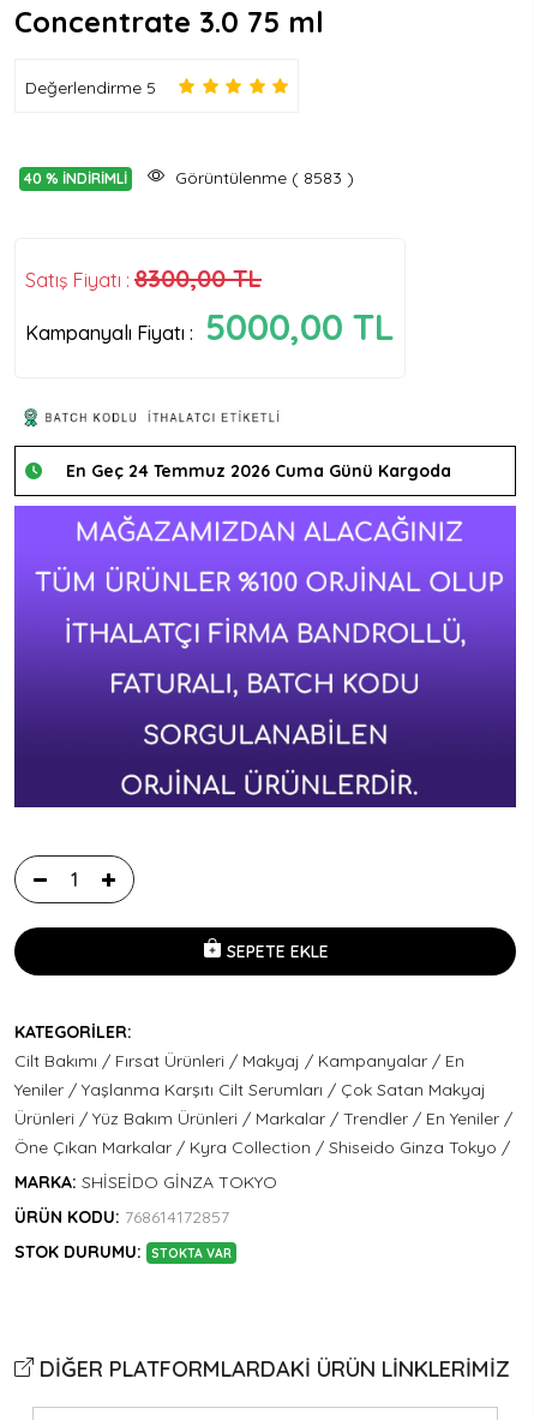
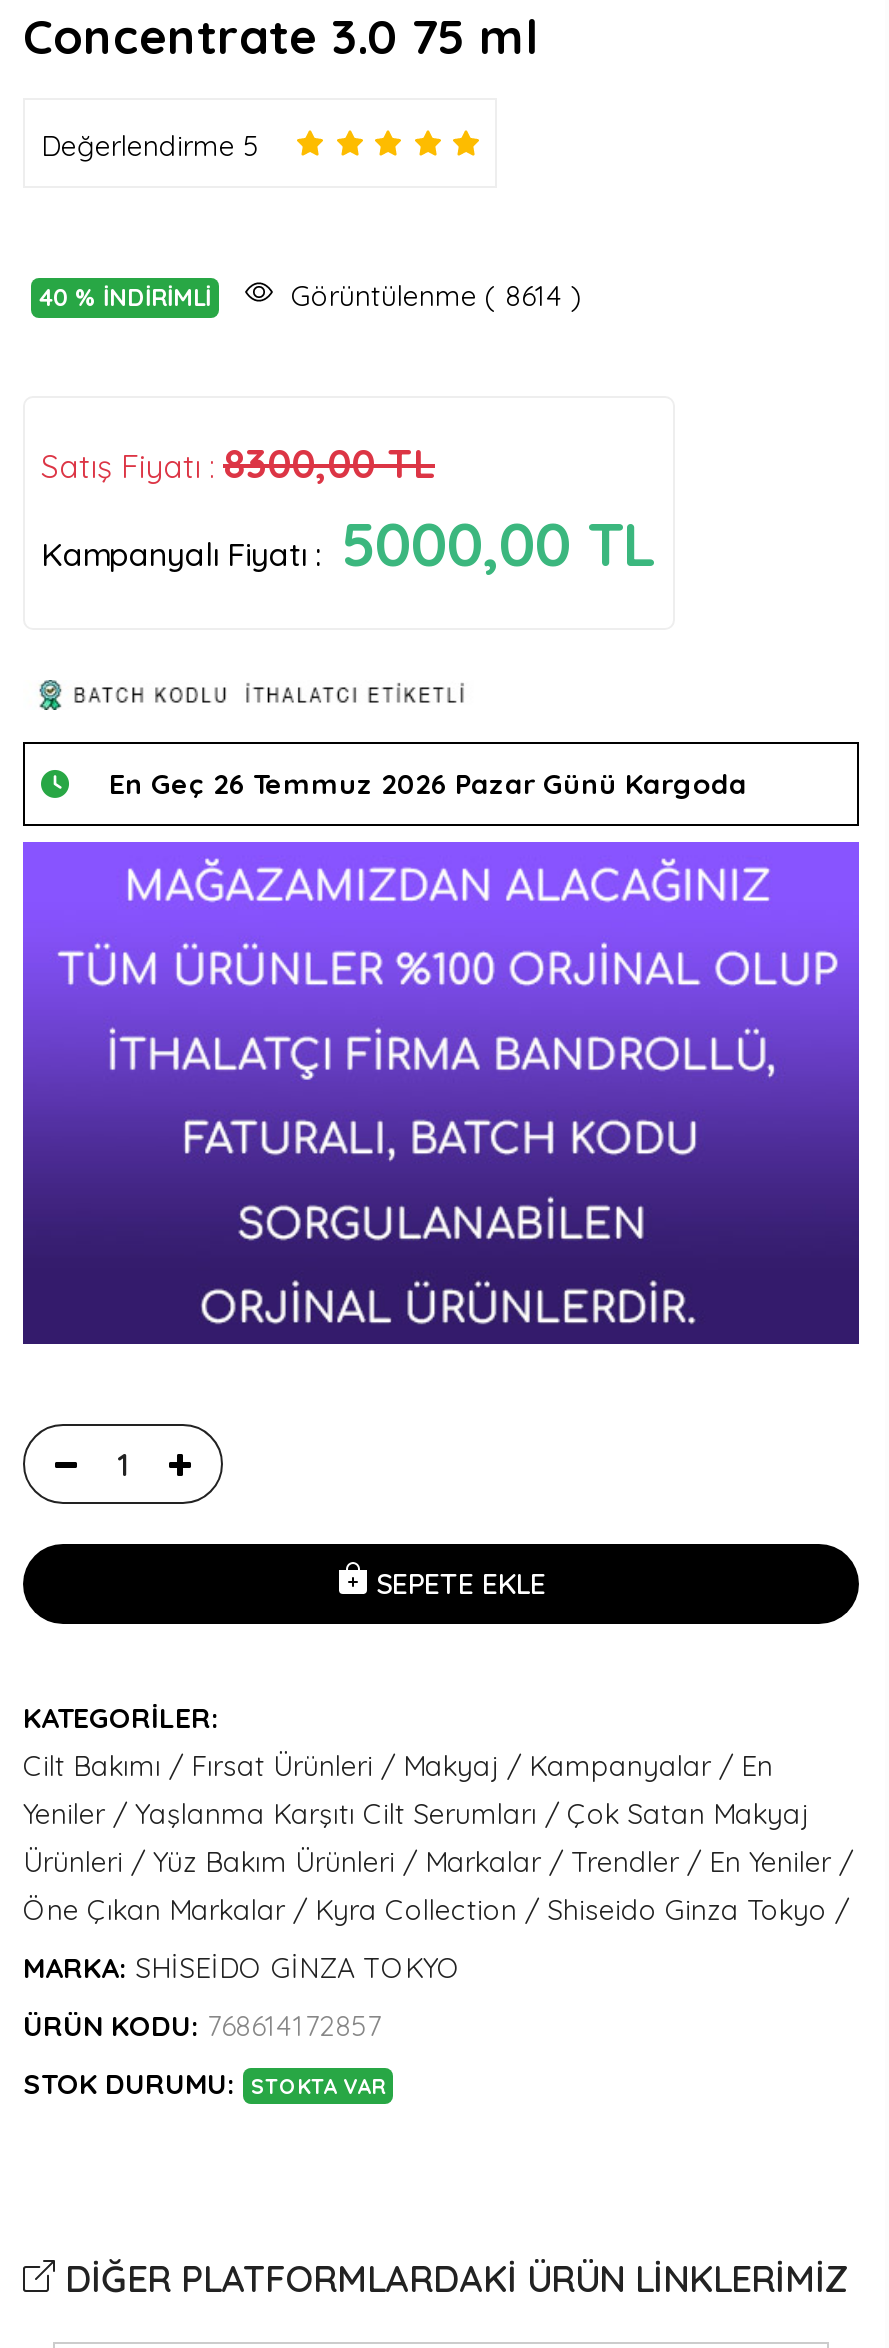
- Görüntülenme ( 8583 )
+ Görüntülenme ( 8614 )

- En Geç 24 Temmuz 2026 Cuma Günü Kargoda
+ En Geç 26 Temmuz 2026 Pazar Günü Kargoda
